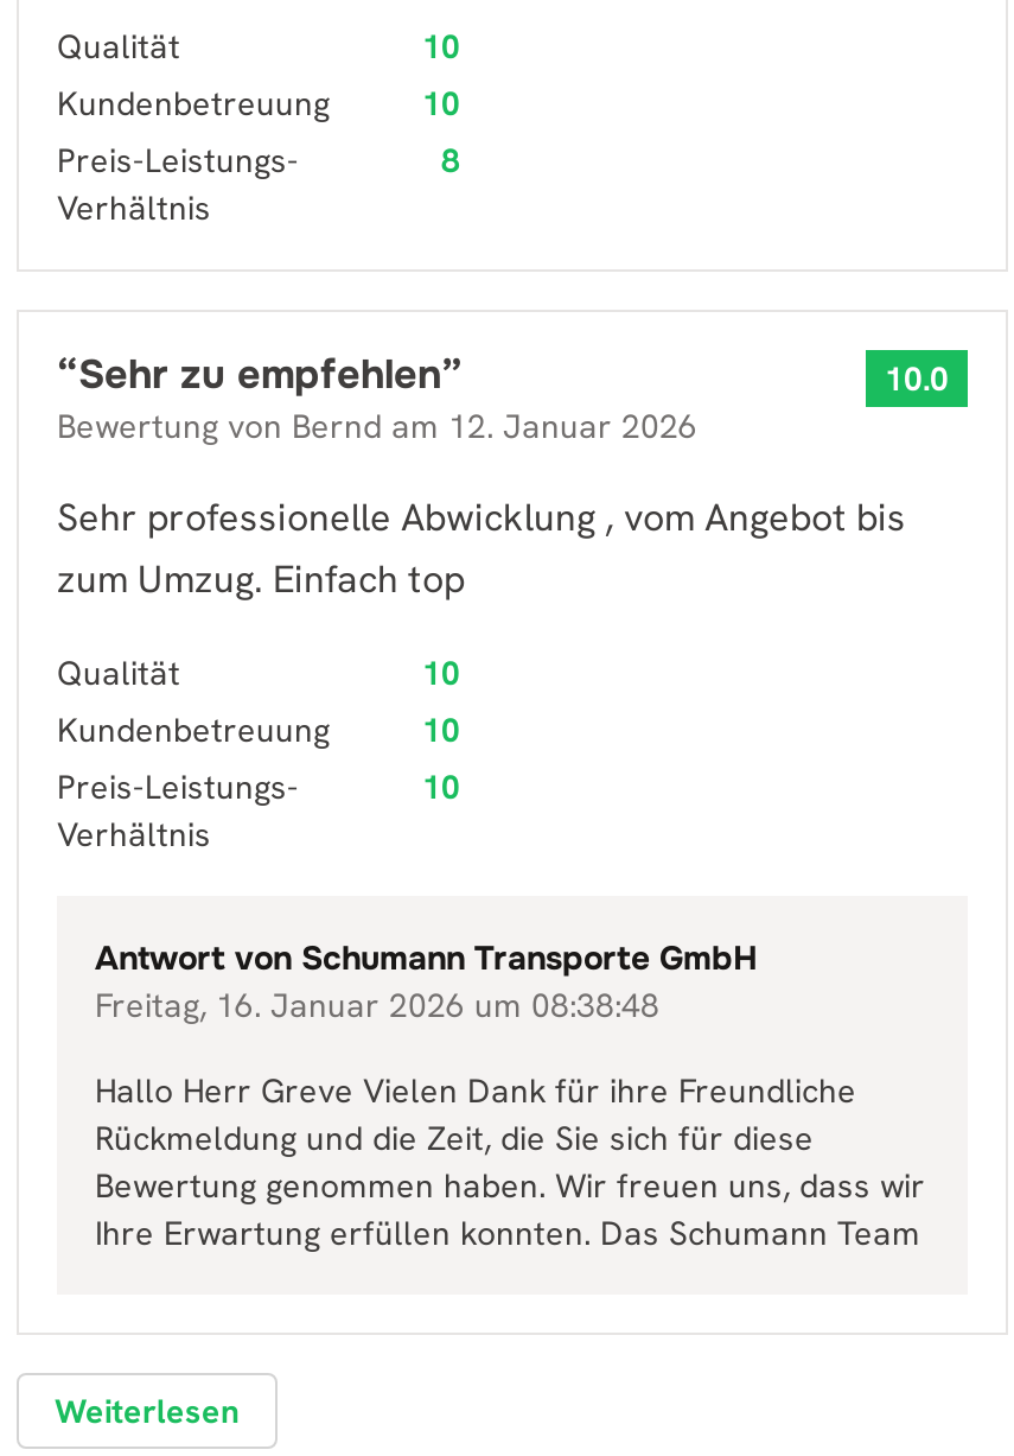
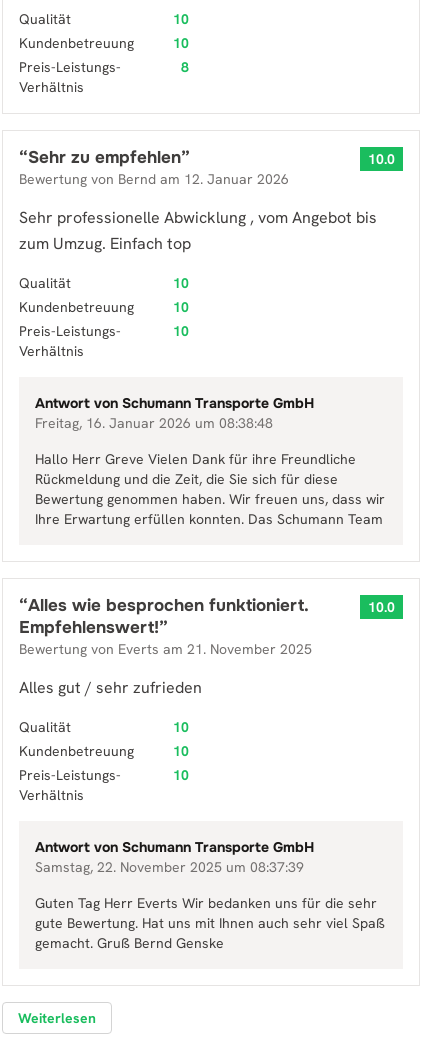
+ “Alles wie besprochen funktioniert.
+ Empfehlenswert!”
+ Bewertung von Everts am 21. November 2025

+ Alles gut / sehr zufrieden
+ Qualität
+ 10
+ Kundenbetreuung
+ 10
+ Preis-Leistungs-
+ Verhältnis

+ Antwort von Schumann Transporte GmbH
+ Samstag, 22. November 2025 um 08:37:39
+ Guten Tag Herr Everts Wir bedanken uns für die sehr
+ gute Bewertung. Hat uns mit Ihnen auch sehr viel Spaß
+ gemacht. Gruß Bernd Genske

+ 10

+ 10.0
